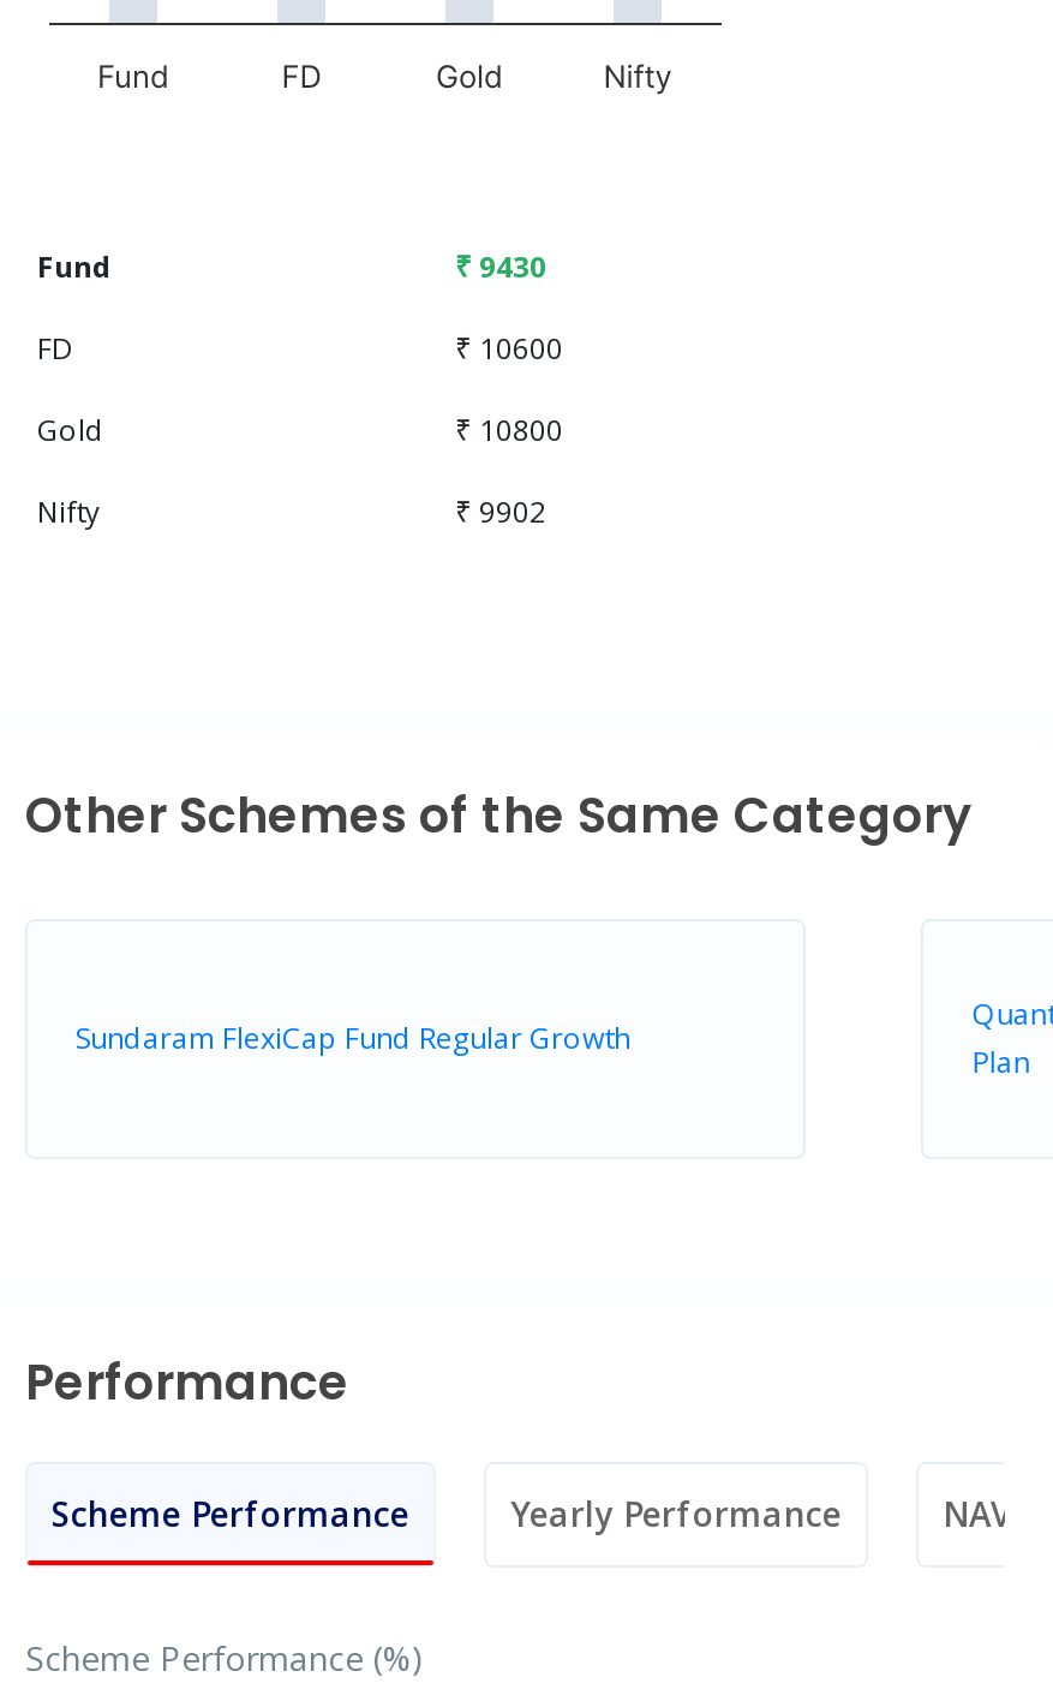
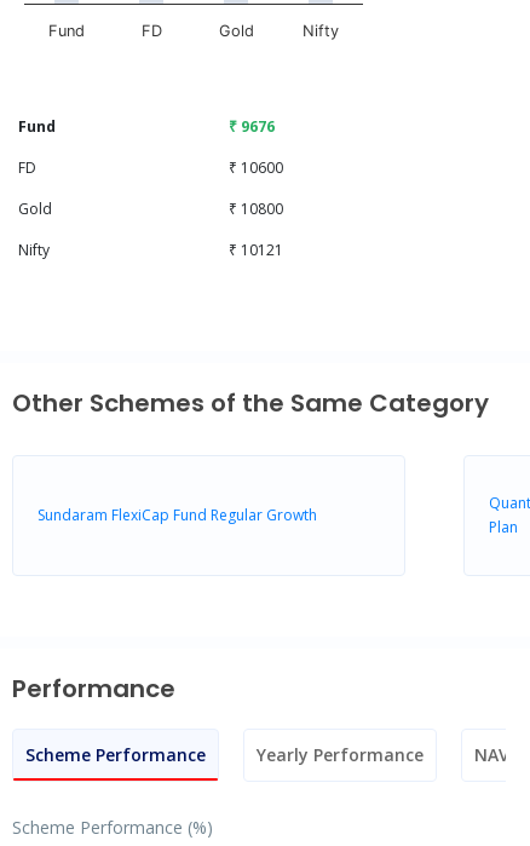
- ₹ 9430
+ ₹ 9676

- ₹ 9902
+ ₹ 10121
